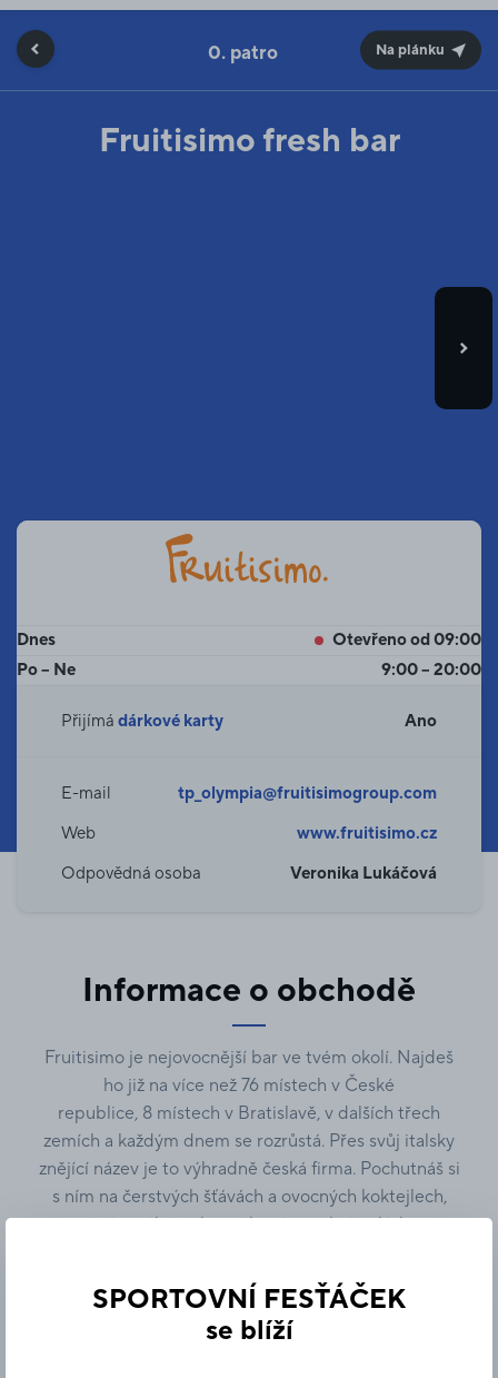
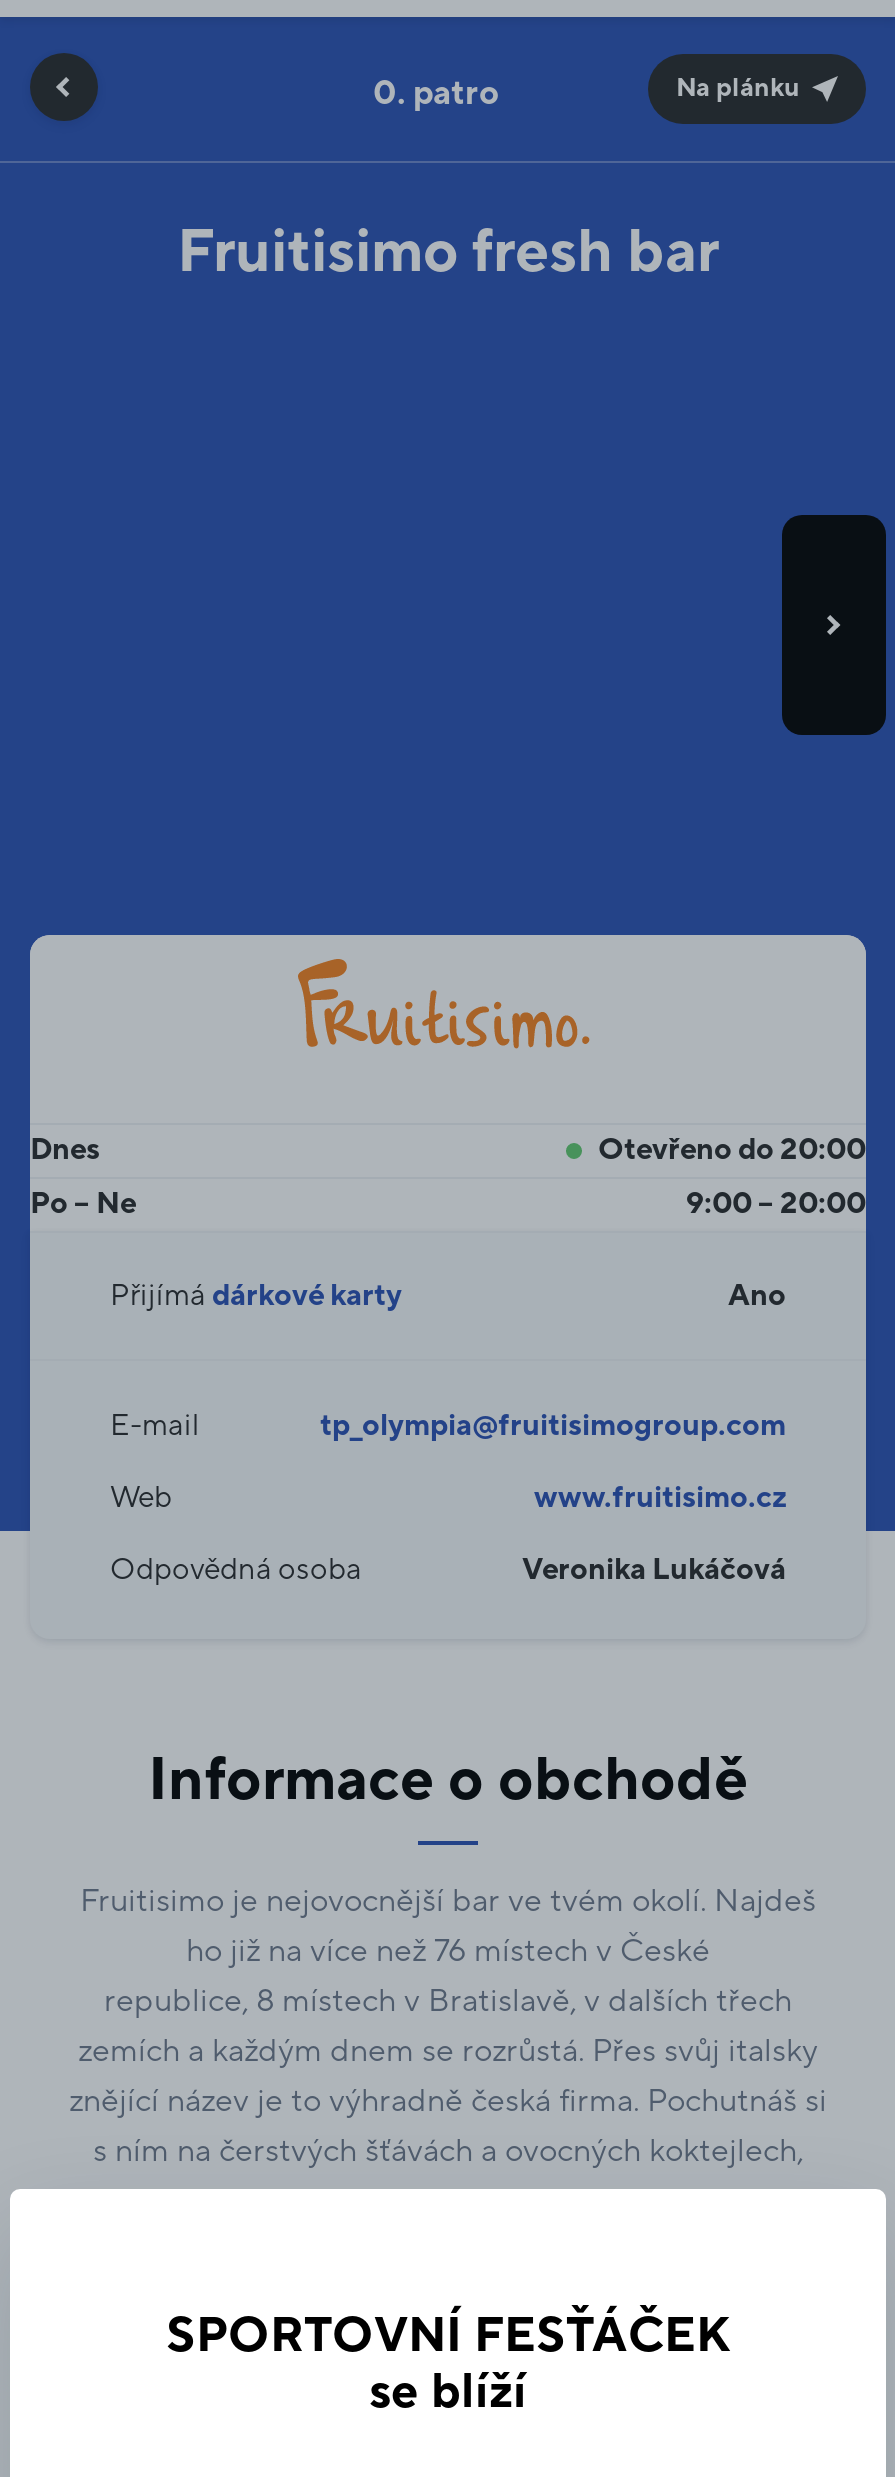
- Otevřeno od 09:00
+ Otevřeno do 20:00
